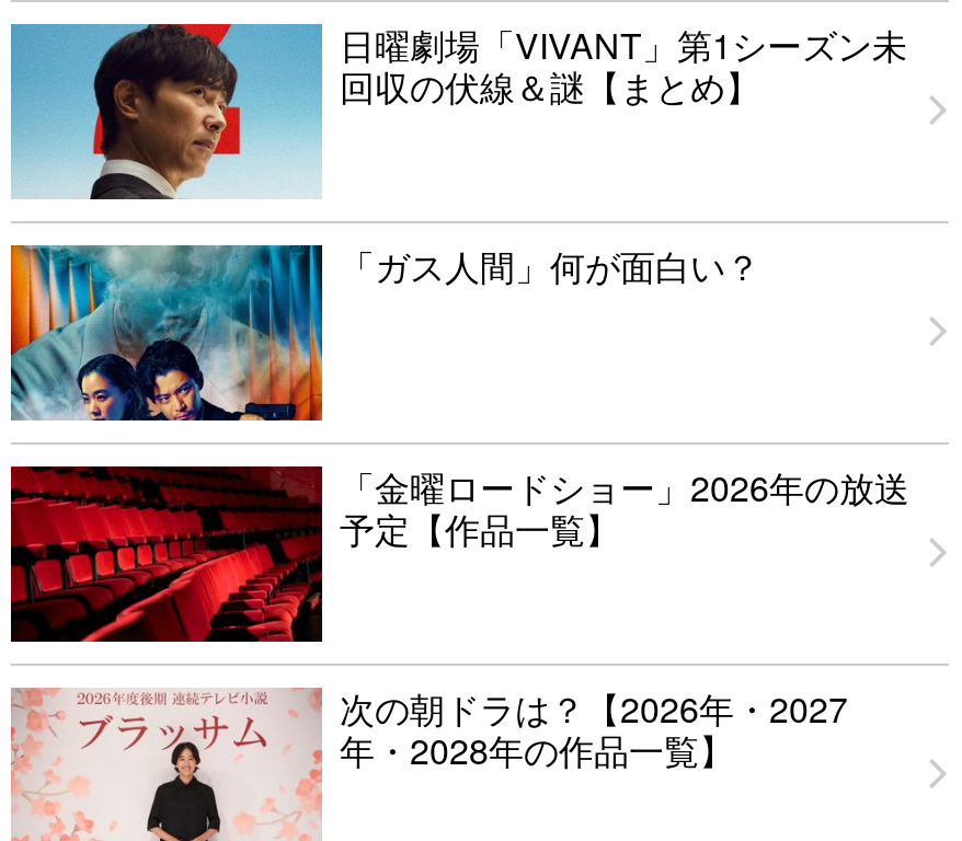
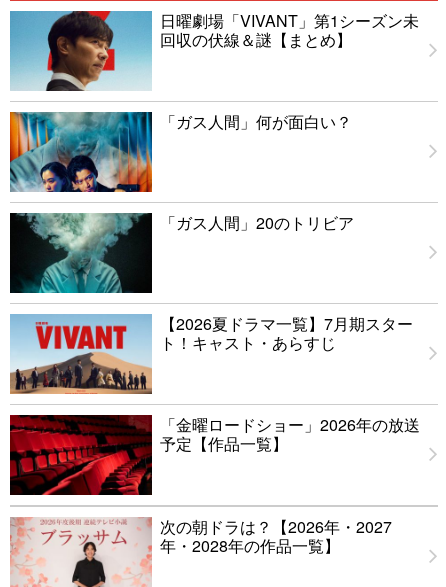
+ [image]
+ 「ガス人間」20のトリビア

+ [image]
+ 【2026夏ドラマ一覧】7月期スター
+ ト！キャスト・あらすじ
